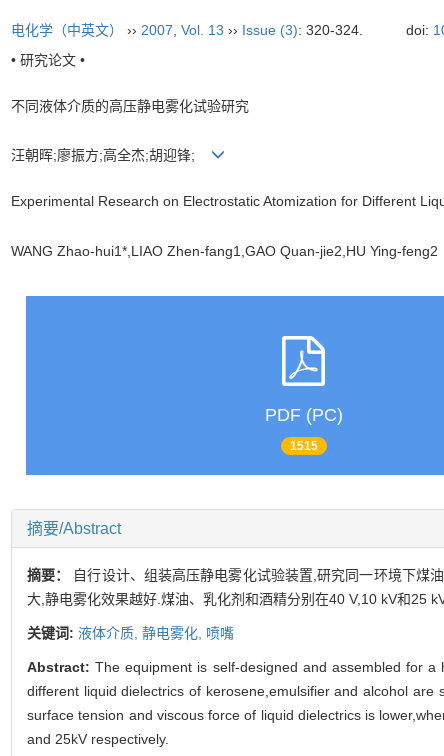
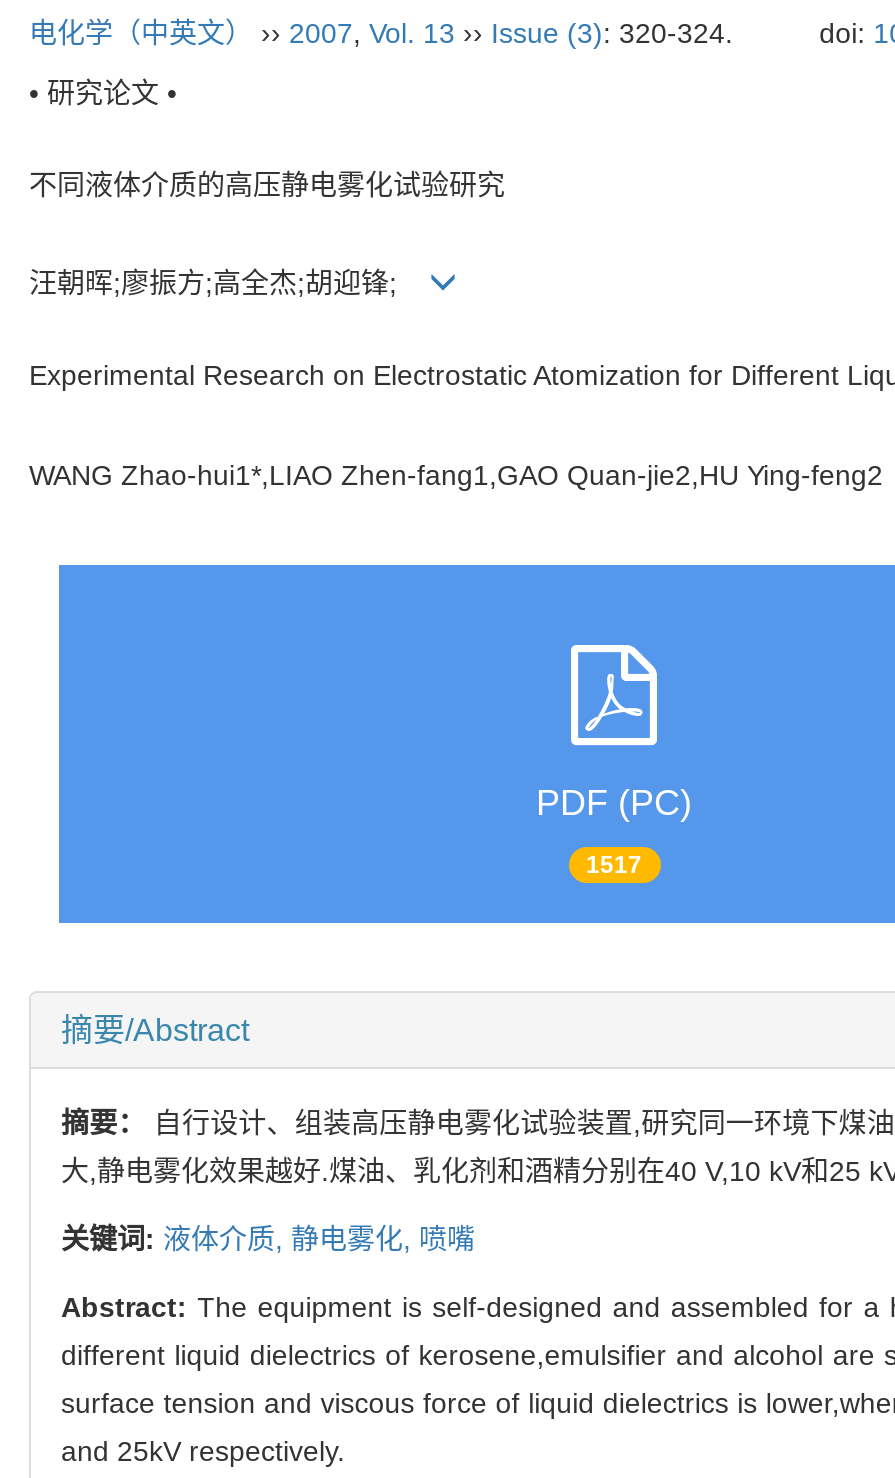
- 1515
+ 1517
